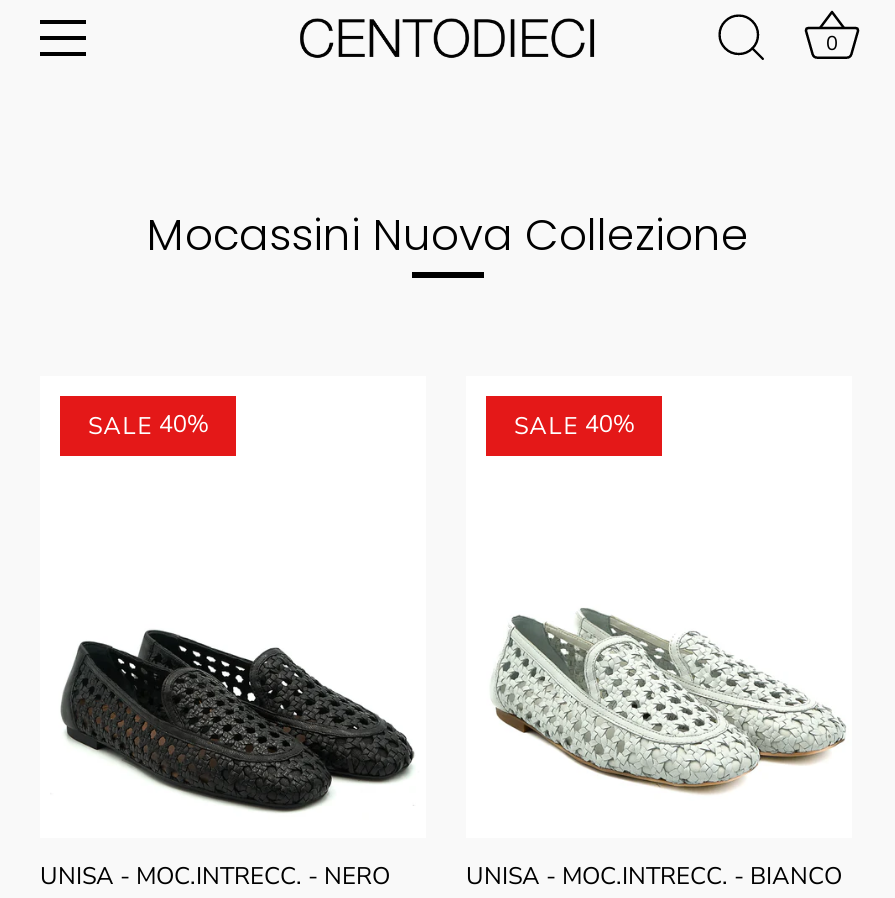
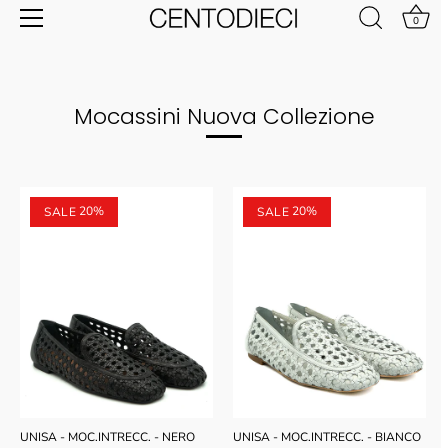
- SALE 40%
+ SALE 20%

- SALE 40%
+ SALE 20%
